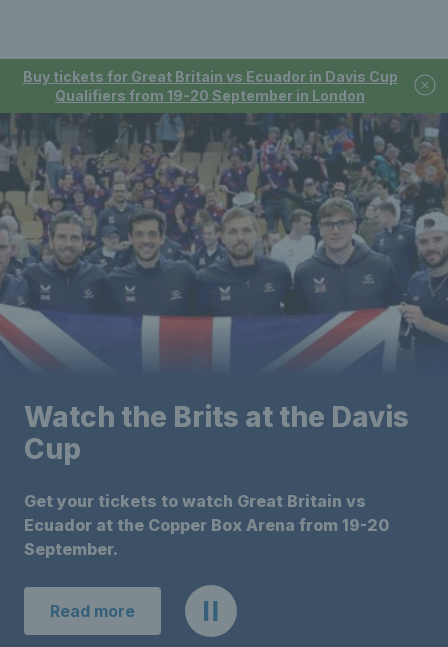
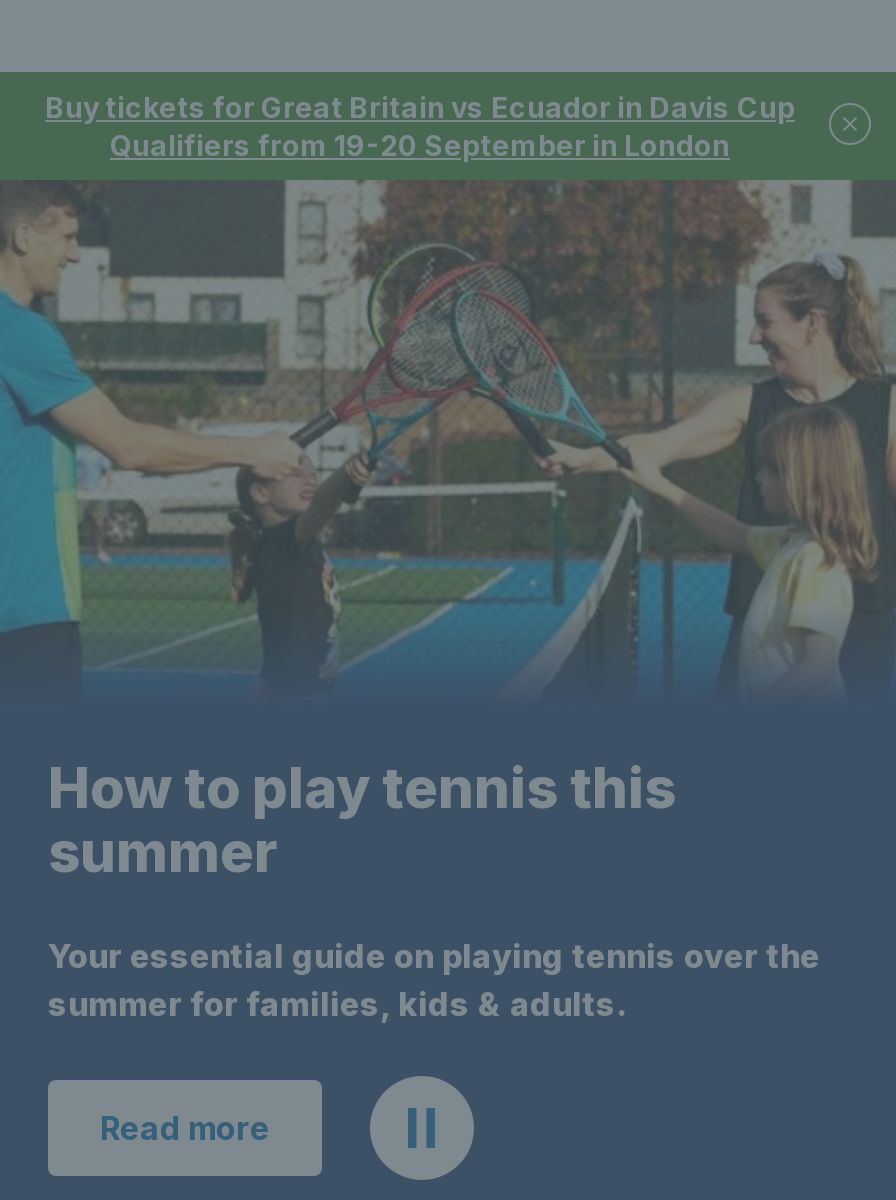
- [image]
- Watch the Brits at the Davis
- Cup
+ [image]
+ How to play tennis this
+ summer

- Get your tickets to watch Great Britain vs
- Ecuador at the Copper Box Arena from 19-20
- September.
+ Your essential guide on playing tennis over the
+ summer for families, kids & adults.
